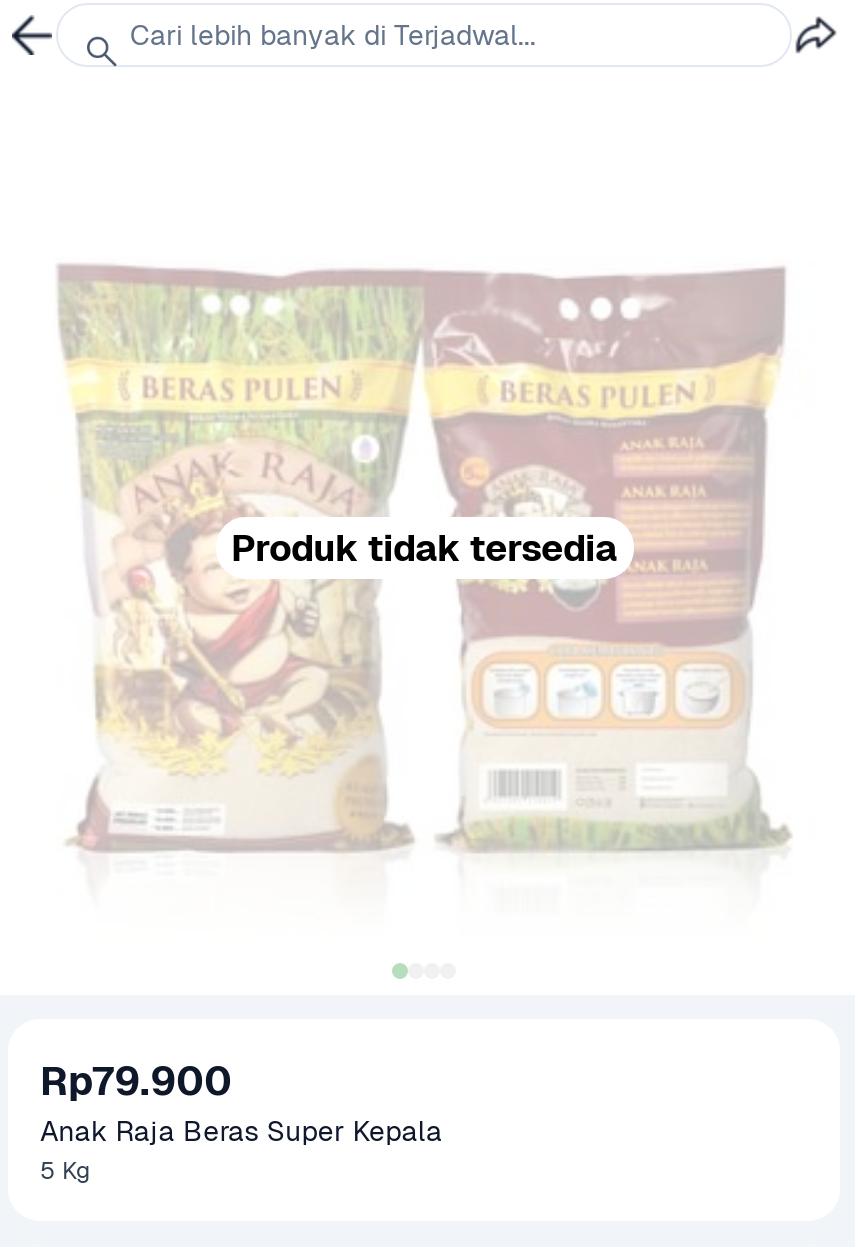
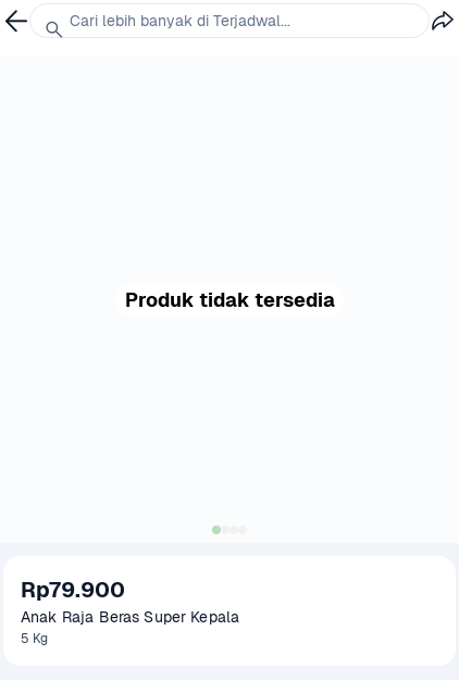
- [image]
